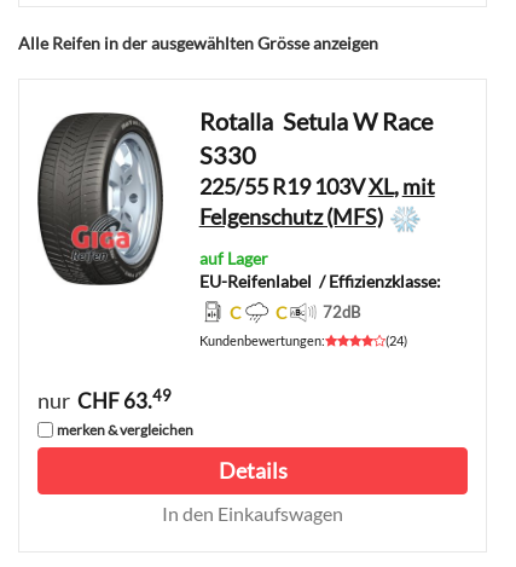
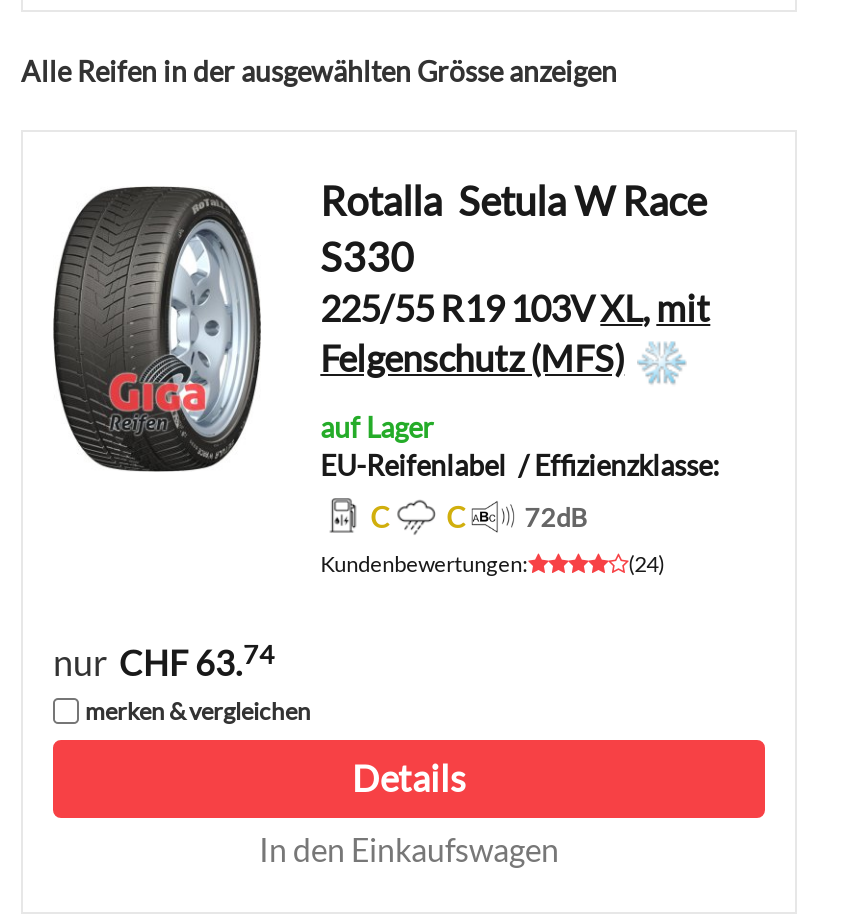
- nur CHF 63.49
+ nur CHF 63.74
